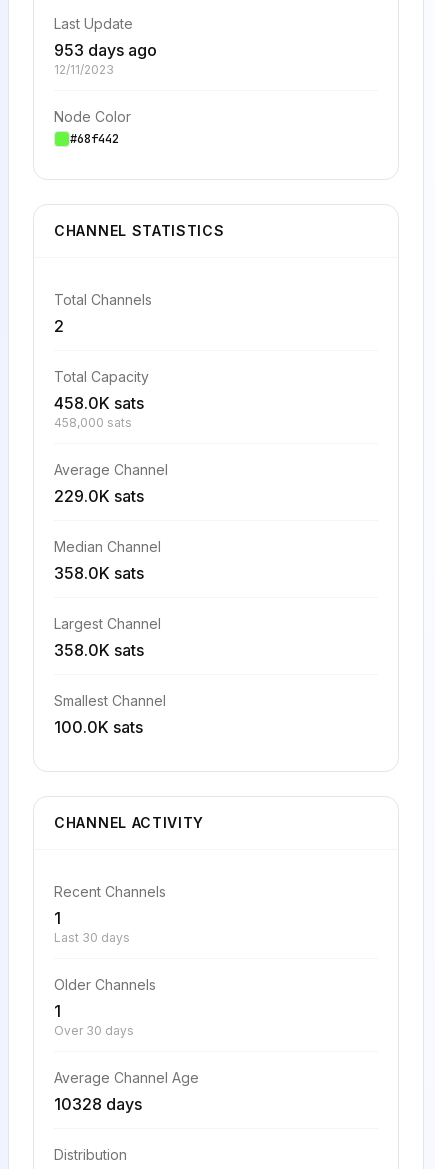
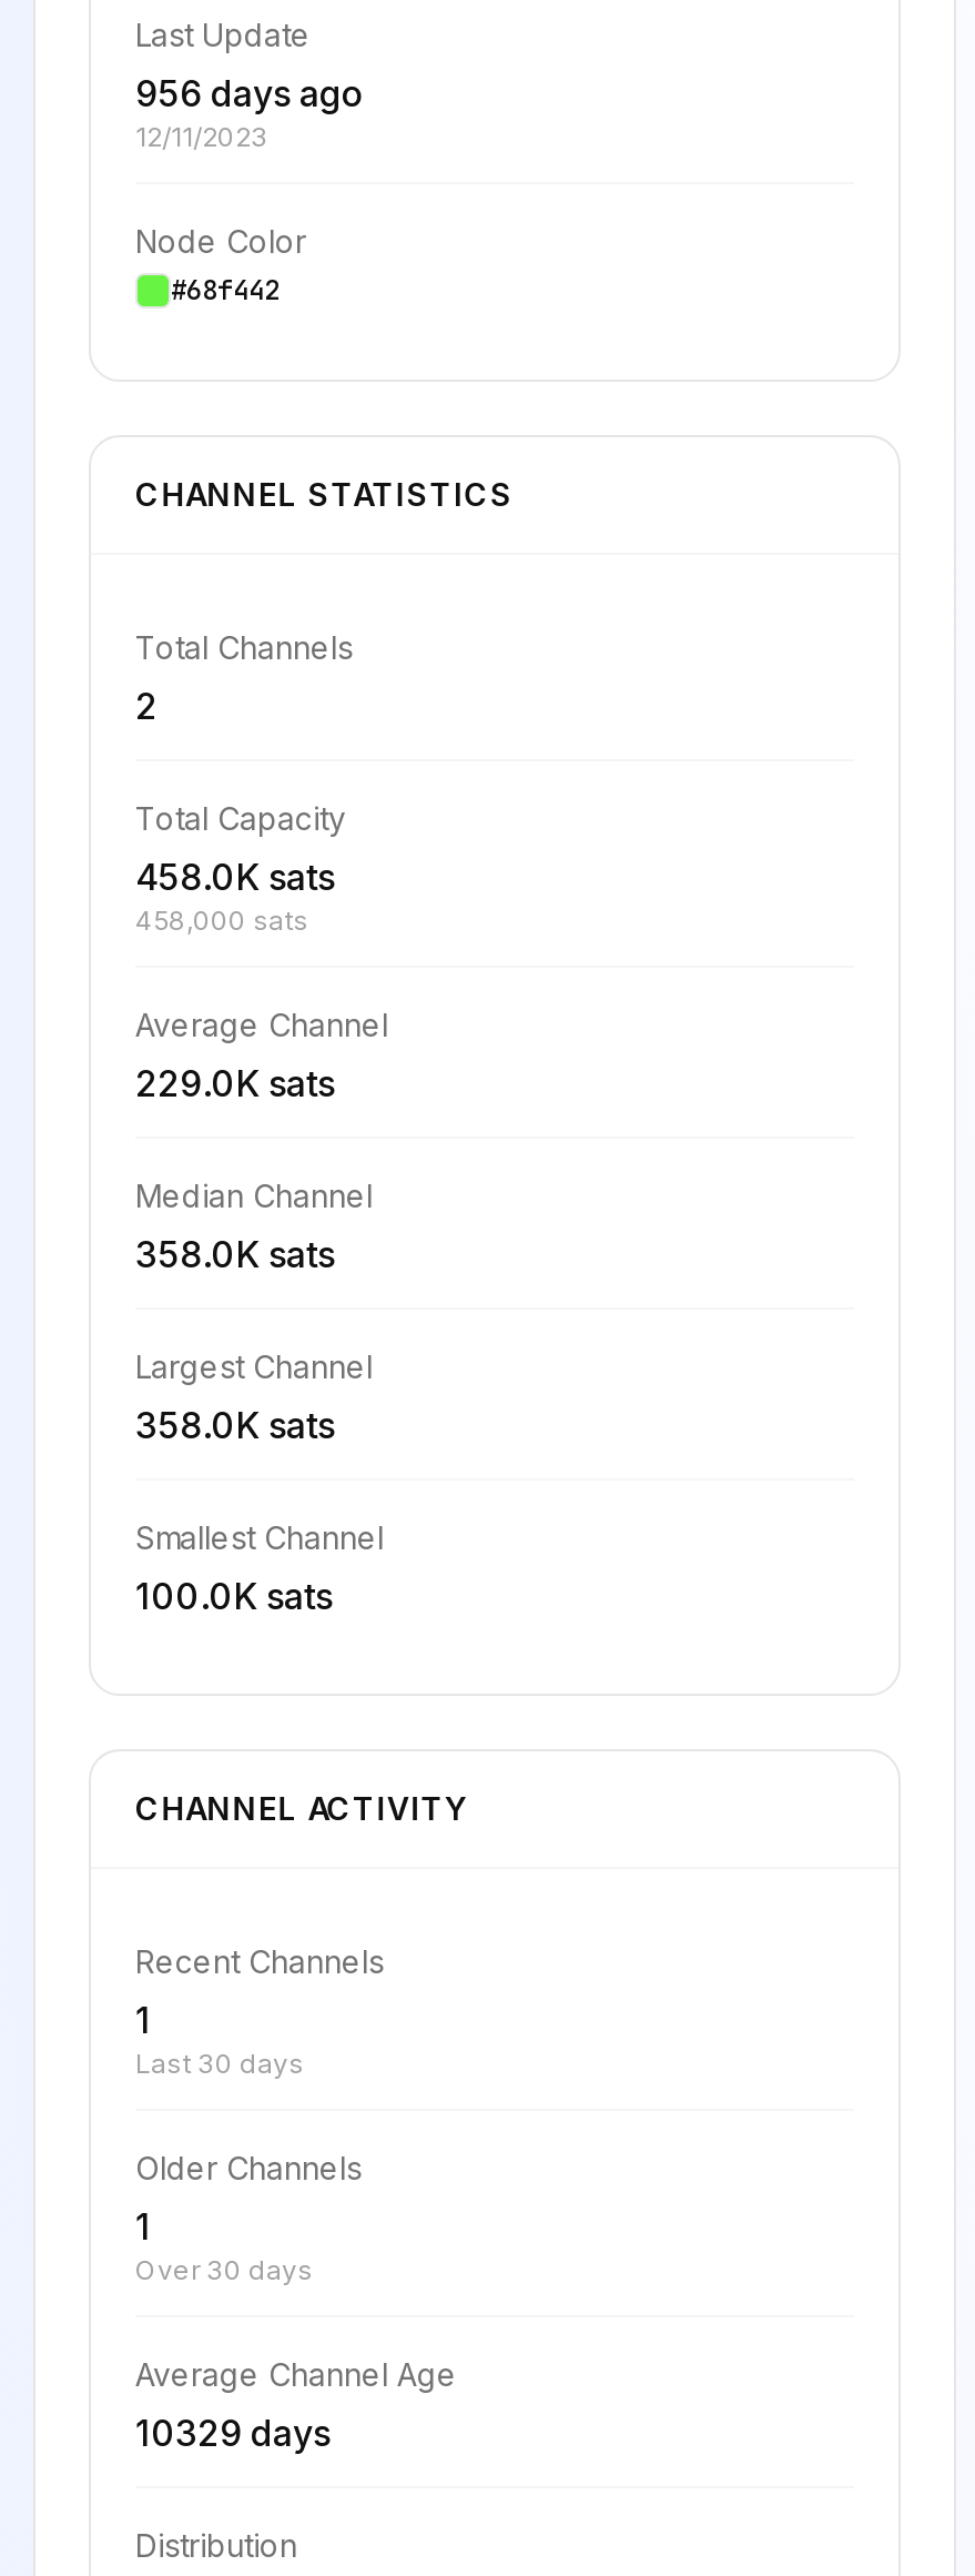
- 953 days ago
+ 956 days ago

- 10328 days
+ 10329 days
